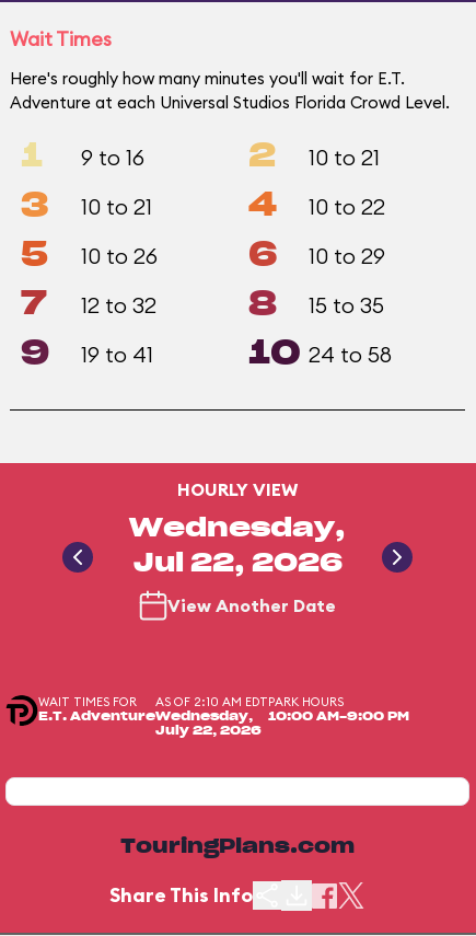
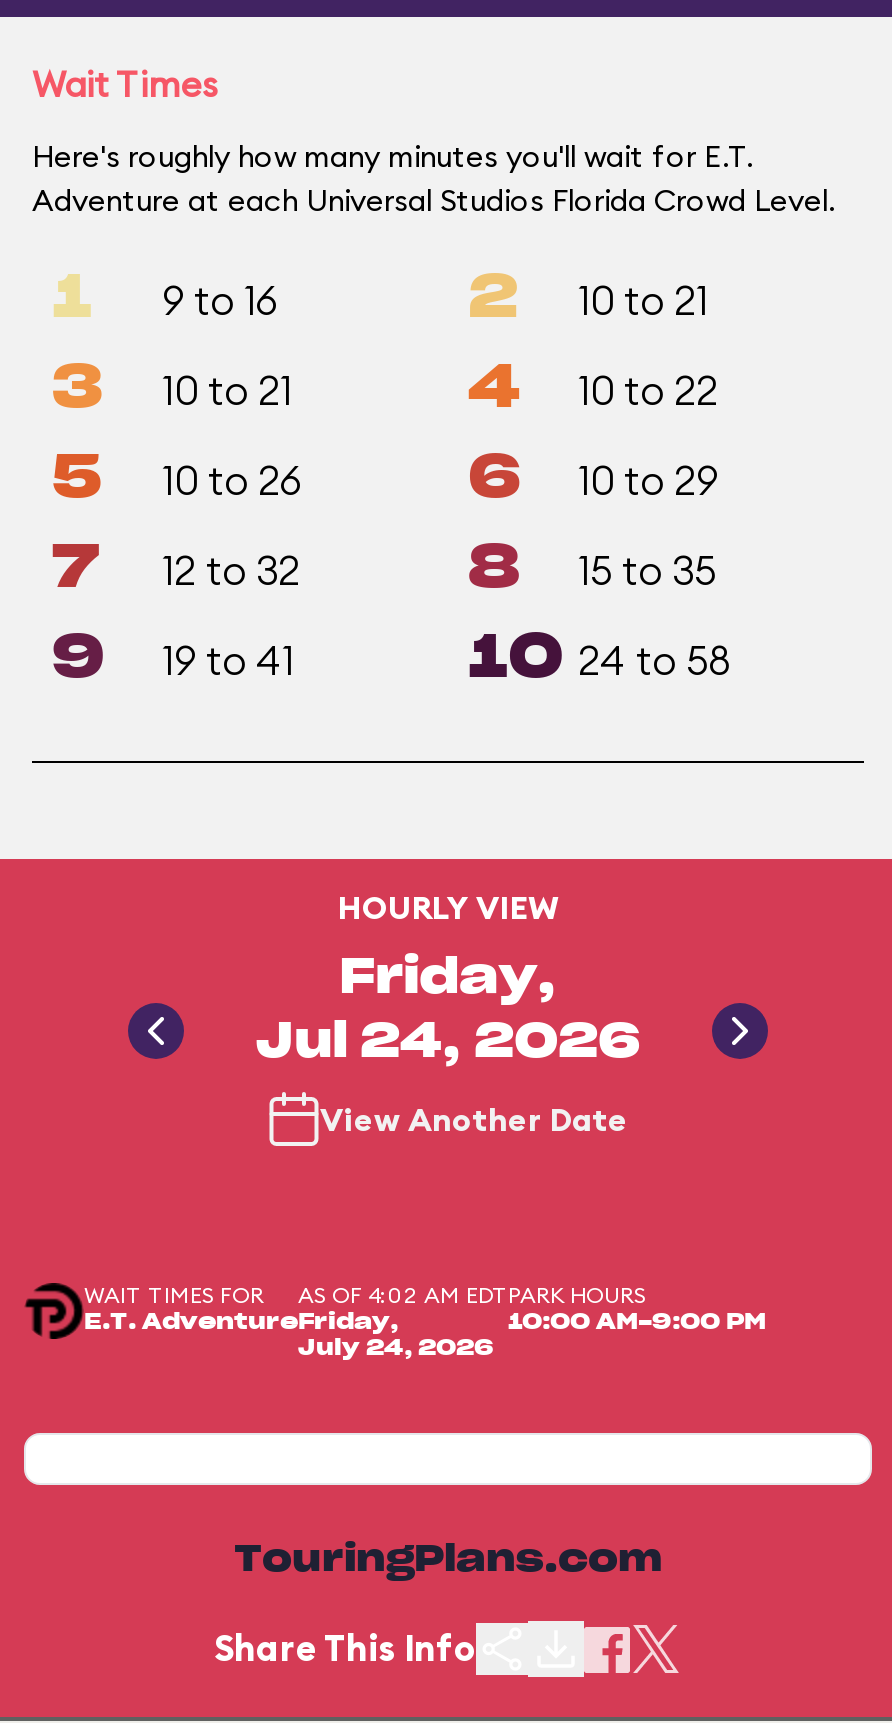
- Wednesday,
- Jul 22, 2026
+ Friday,
+ Jul 24, 2026

- AS OF 2:10 AM EDT
- Wednesday,
- July 22, 2026
+ AS OF 4:02 AM EDT
+ Friday,
+ July 24, 2026
